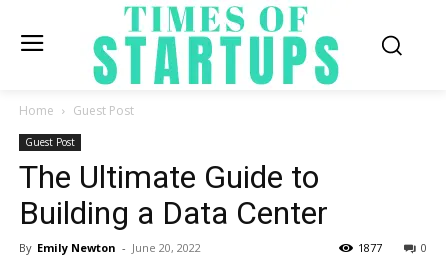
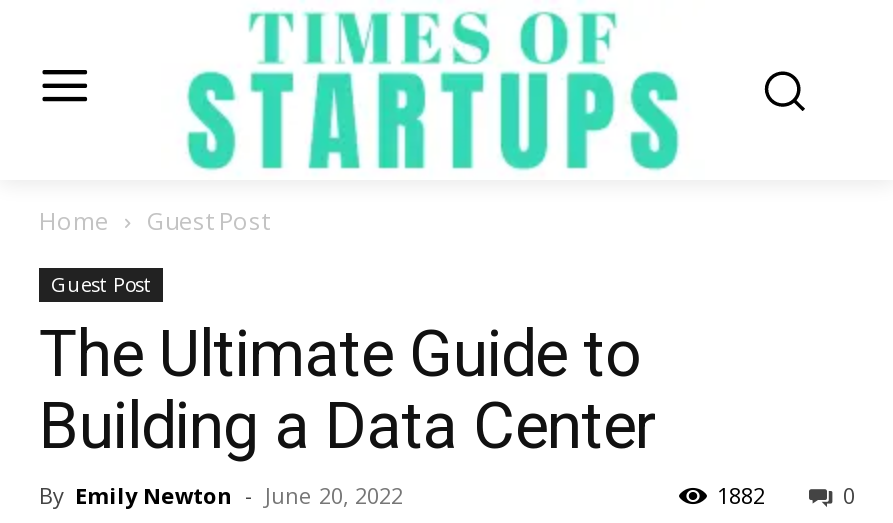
- 1877
+ 1882
